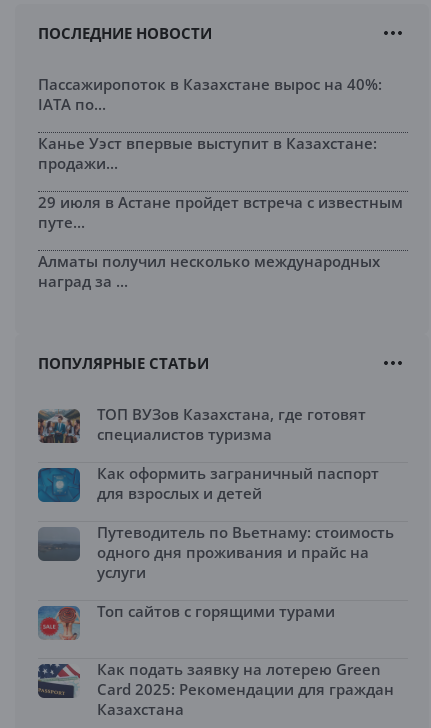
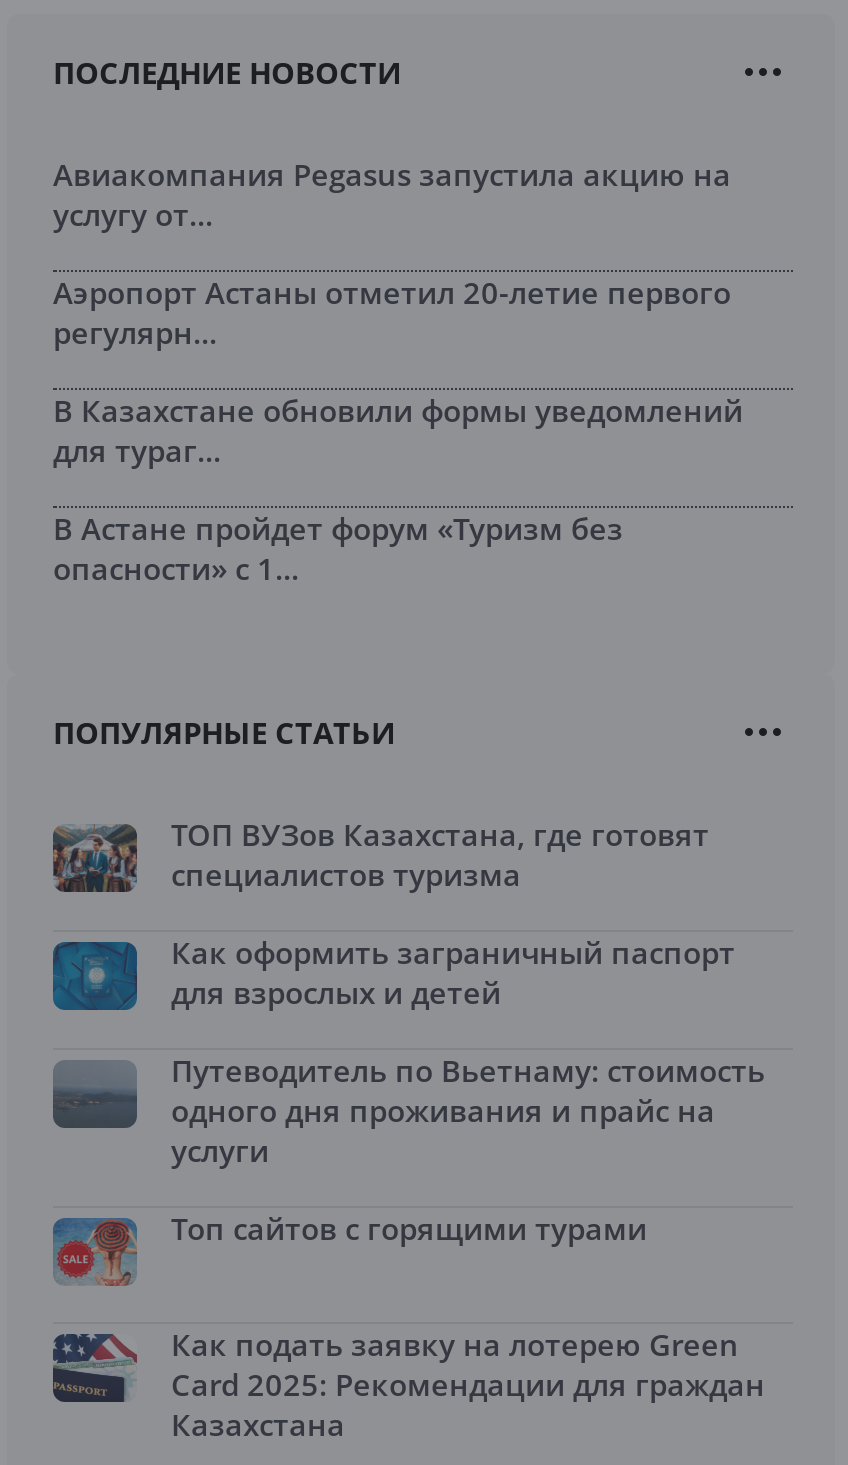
- Пассажиропоток в Казахстане вырос на 40%:
- IATA по...
+ Авиакомпания Pegasus запустила акцию на
+ услугу от...

- Канье Уэст впервые выступит в Казахстане:
- продажи...
+ Аэропорт Астаны отметил 20-летие первого
+ регулярн...

- 29 июля в Астане пройдет встреча с известным
- путе...
+ В Казахстане обновили формы уведомлений
+ для тураг...

- Алматы получил несколько международных
- наград за ...
+ В Астане пройдет форум «Туризм без
+ опасности» с 1...
